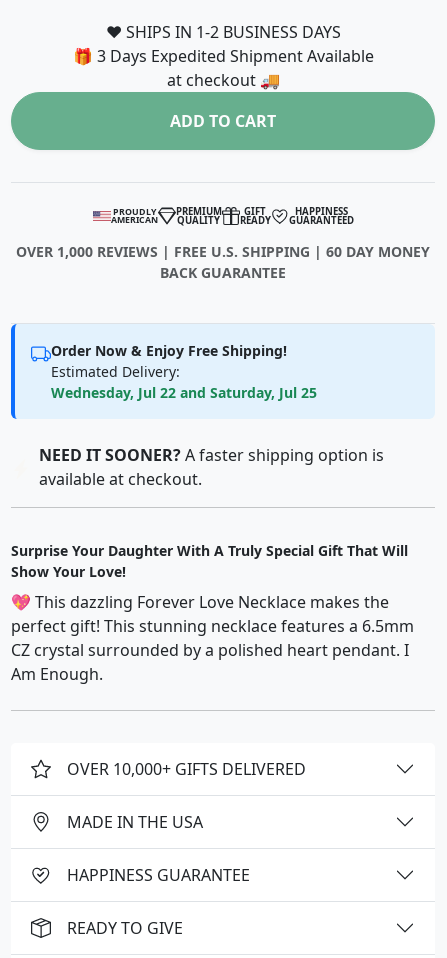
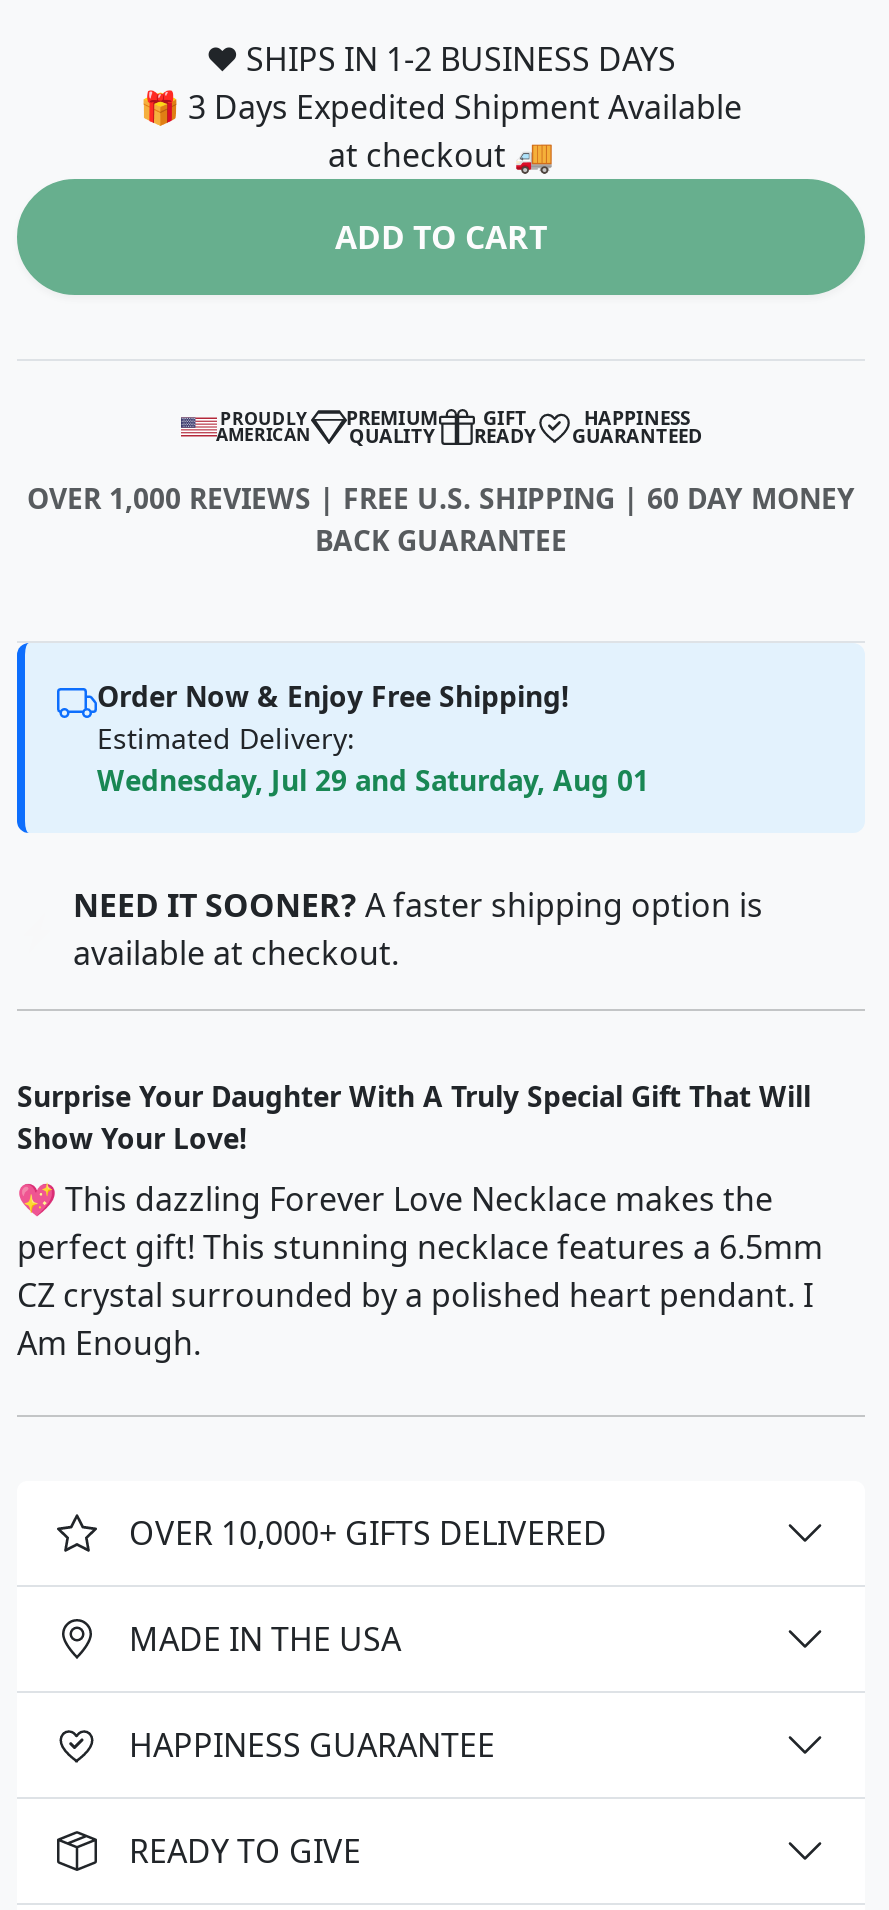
- Wednesday, Jul 22 and Saturday, Jul 25
+ Wednesday, Jul 29 and Saturday, Aug 01
